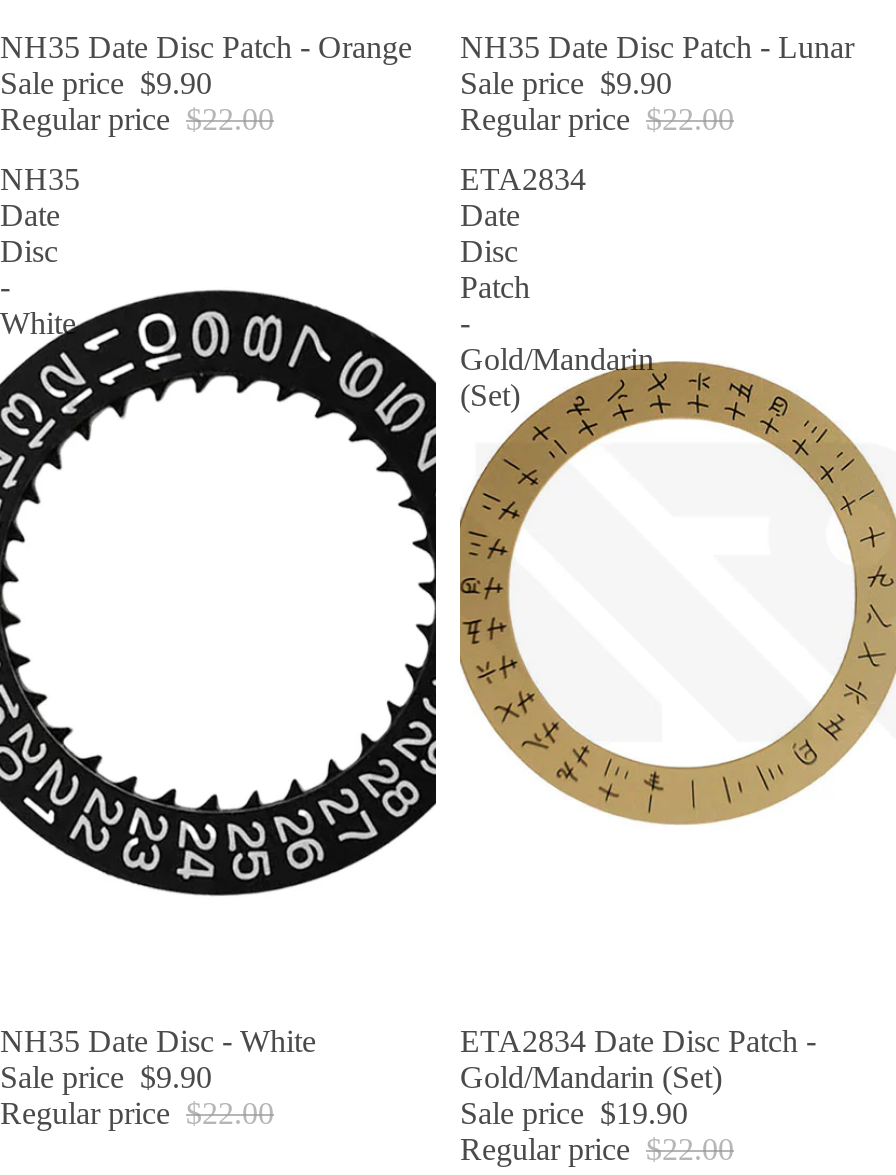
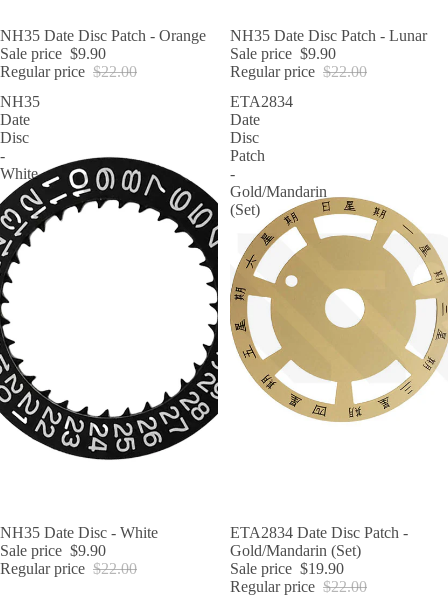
- [image]
+ [image]
